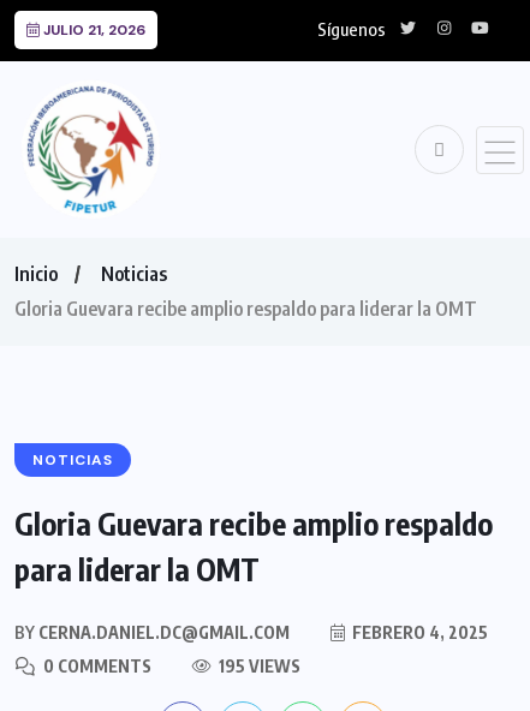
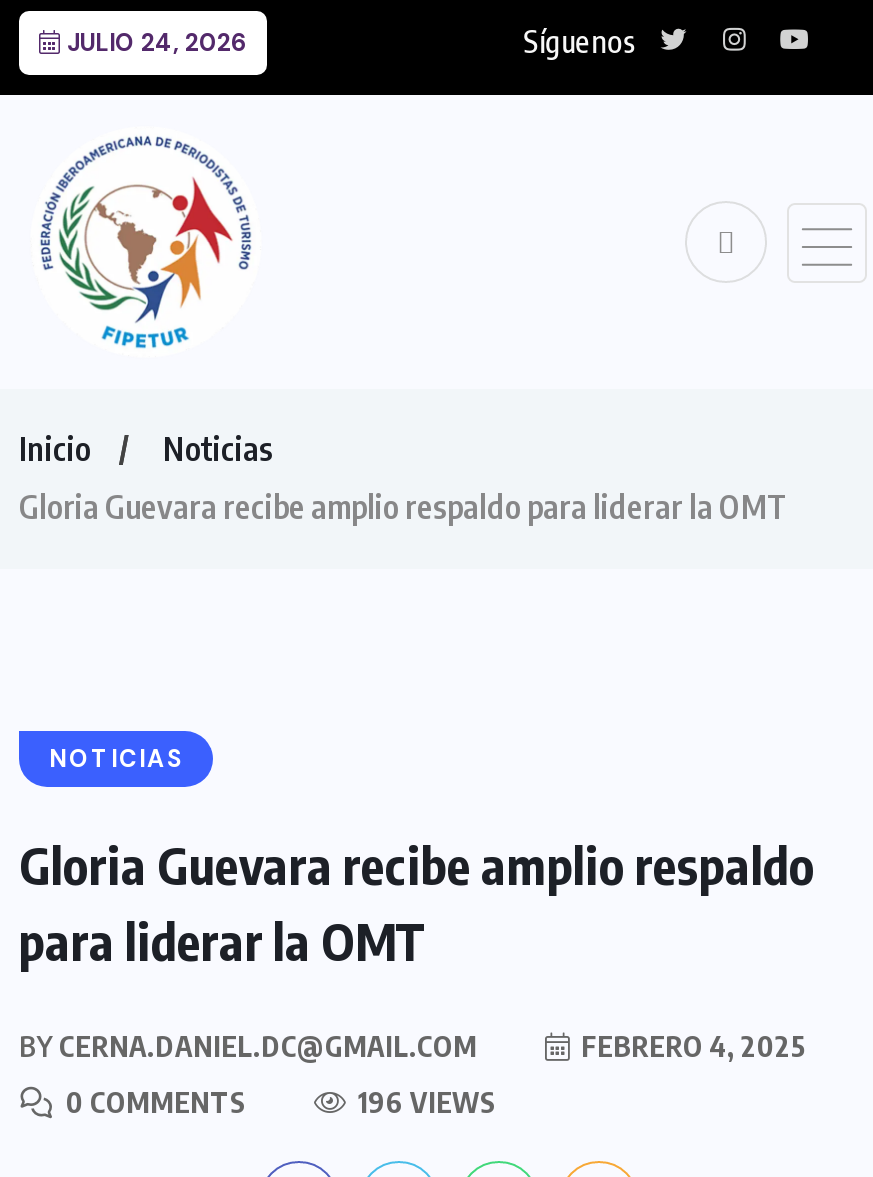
- JULIO 21, 2026
+ JULIO 24, 2026

- 195 VIEWS
+ 196 VIEWS
